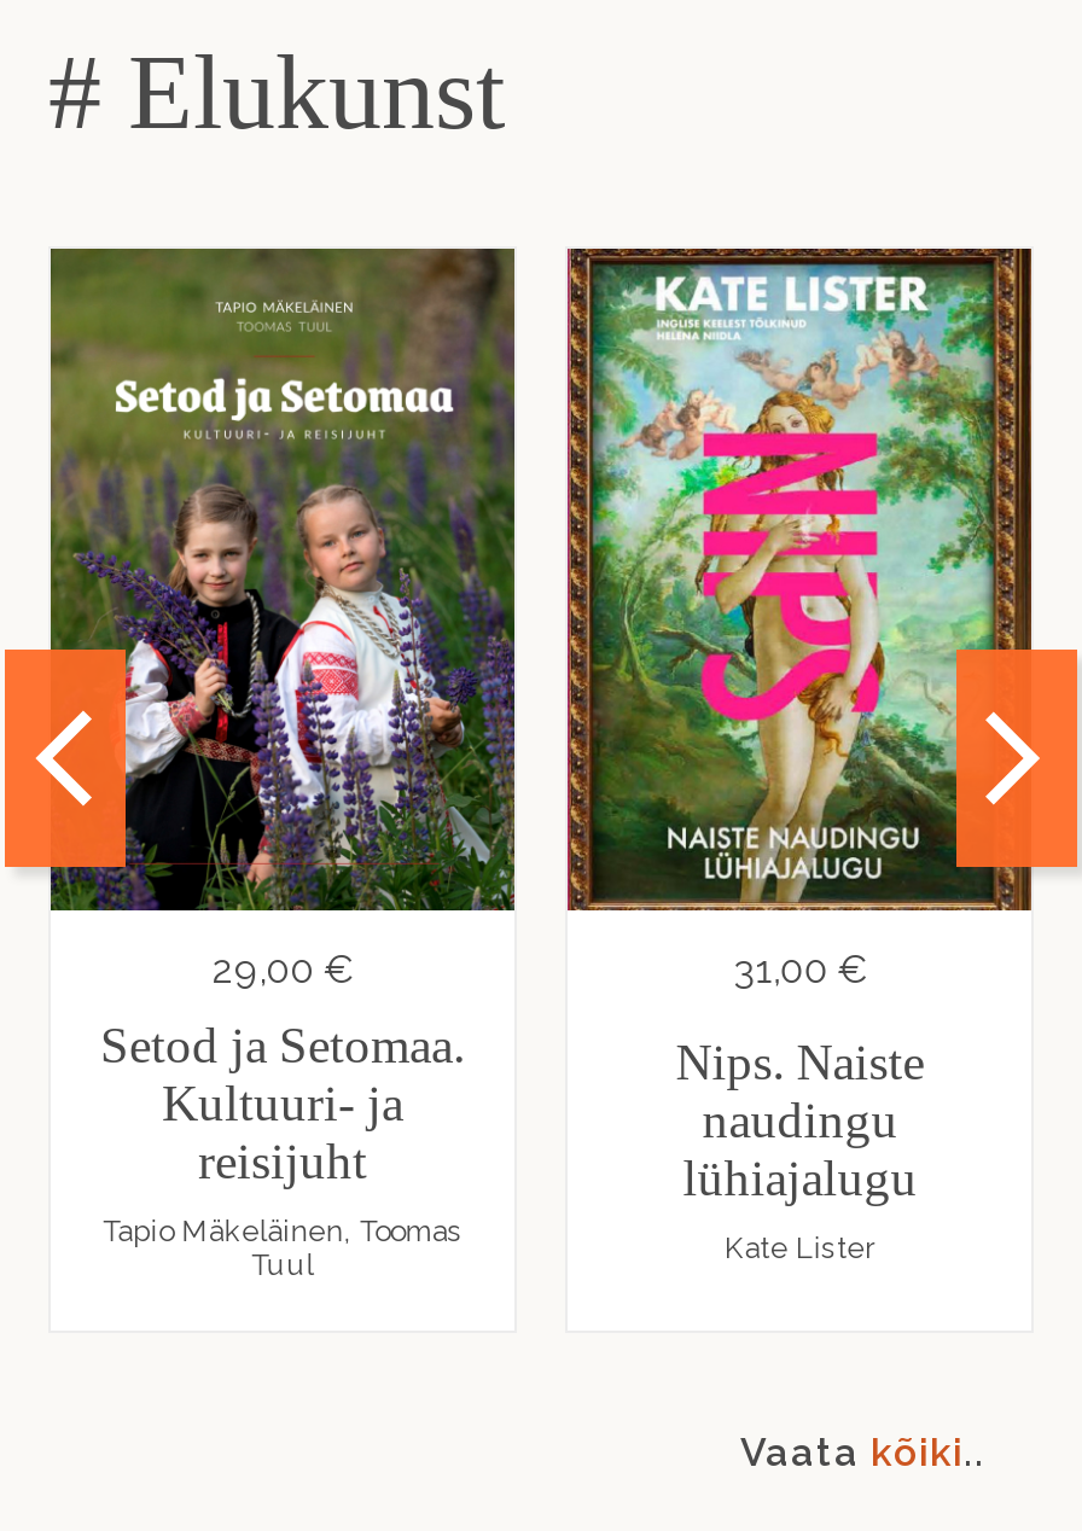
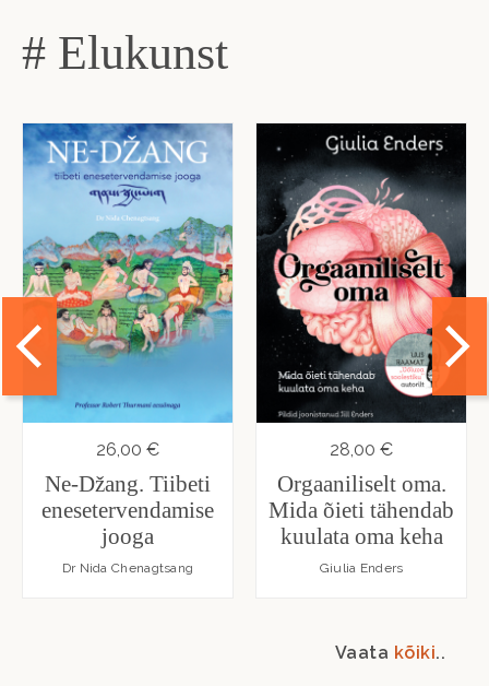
- [image]
- 29,00 €
- Setod ja Setomaa.
- Kultuuri- ja
- reisijuht
- Tapio Mäkeläinen, Toomas
- Tuul
+ [image]
+ 26,00 €
+ Ne-Džang. Tiibeti
+ enesetervendamise
+ jooga
+ Dr Nida Chenagtsang

- [image]
- 31,00 €
- Nips. Naiste
- naudingu
- lühiajalugu
- Kate Lister
+ [image]
+ 28,00 €
+ Orgaaniliselt oma.
+ Mida õieti tähendab
+ kuulata oma keha
+ Giulia Enders
